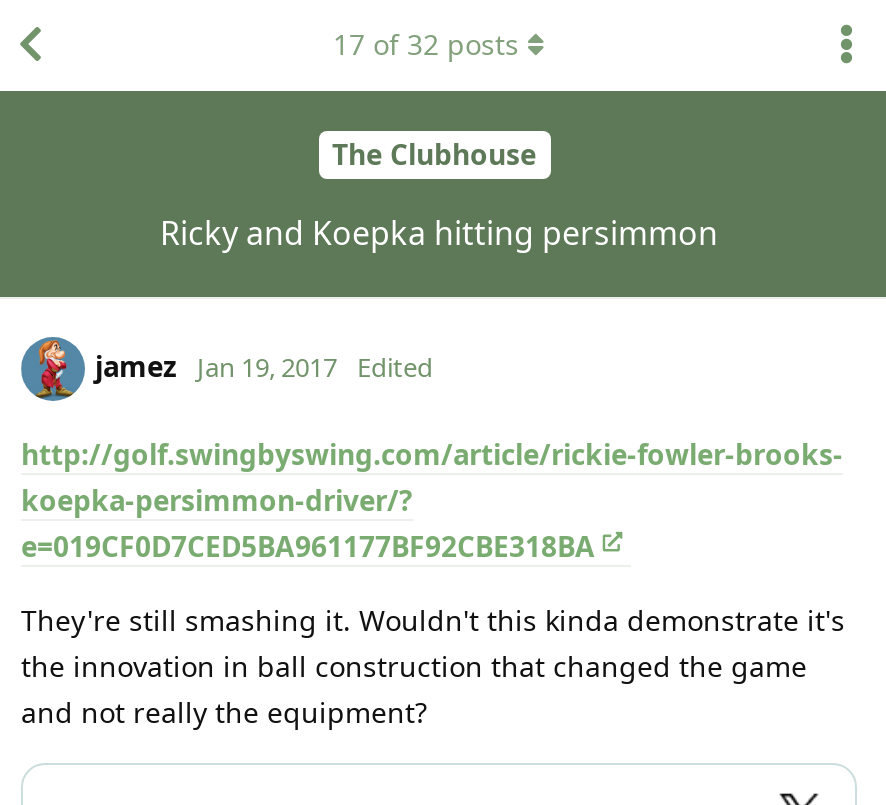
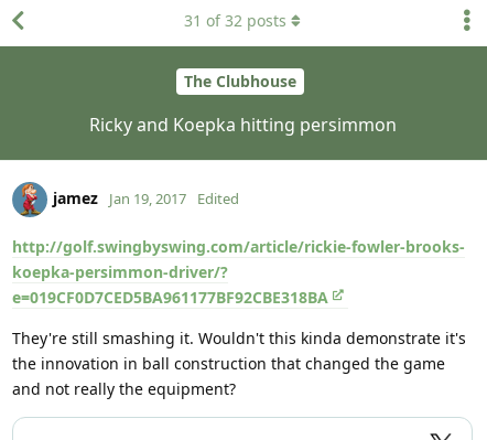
- 17 of 32 posts
+ 31 of 32 posts
